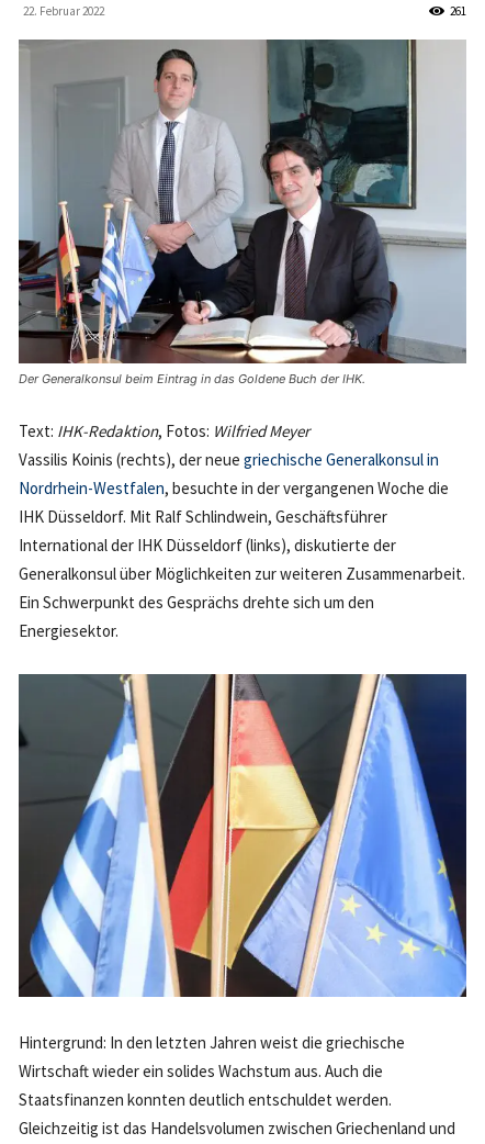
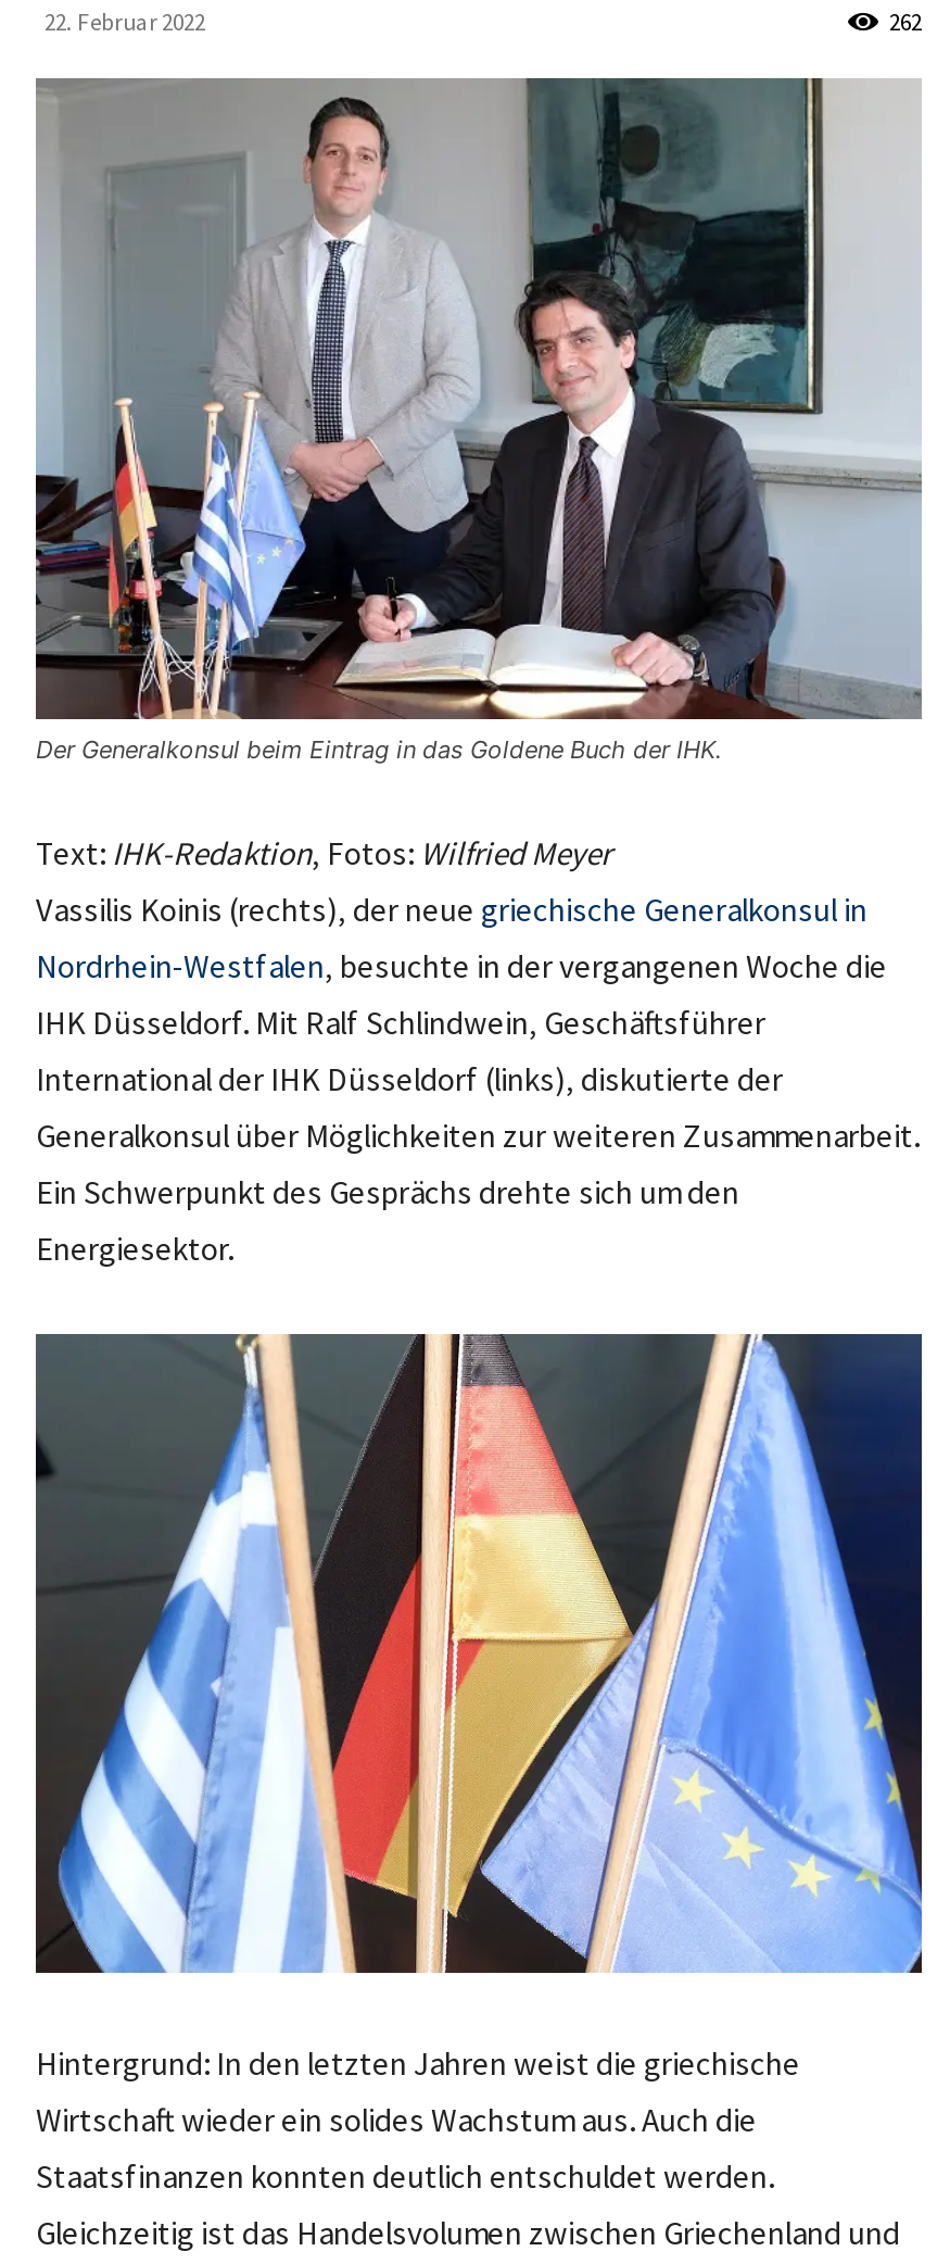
- 261
+ 262
